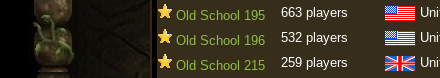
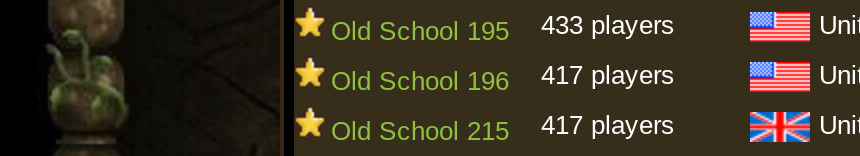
- Old School 195 663 players
+ Old School 195 433 players

- Old School 196 532 players
+ Old School 196 417 players

- Old School 215 259 players
+ Old School 215 417 players
